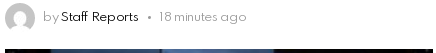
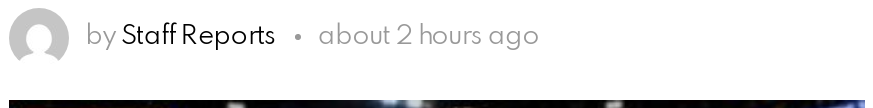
- 18 minutes ago
+ about 2 hours ago
